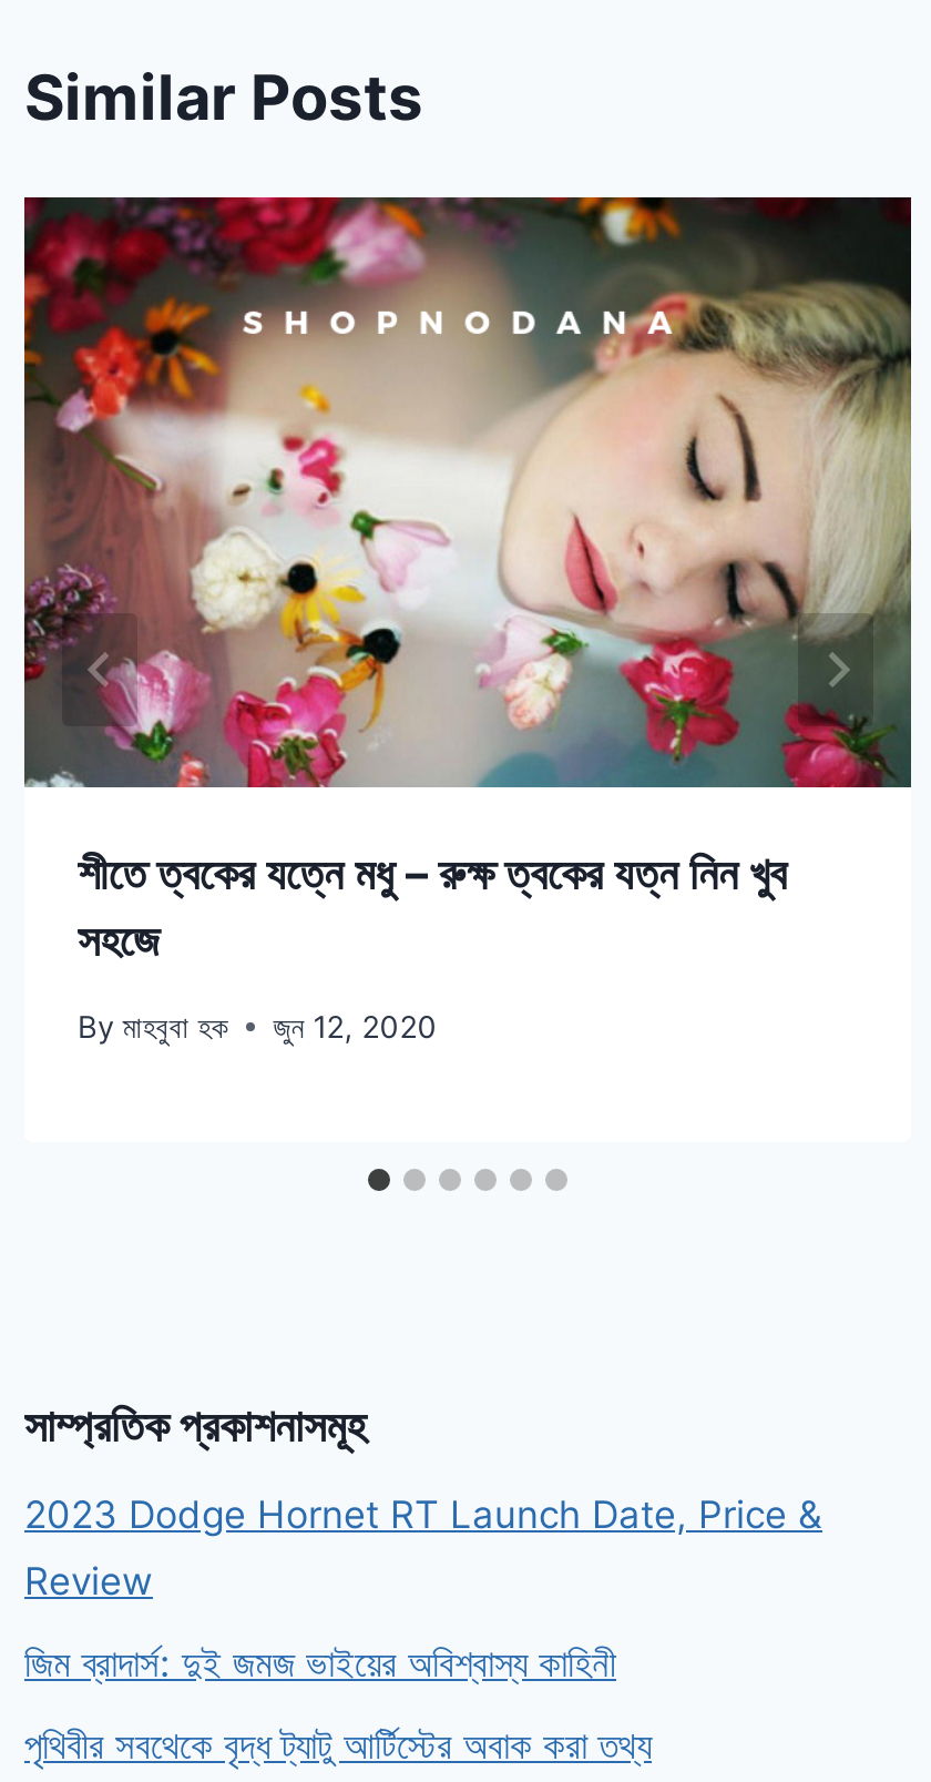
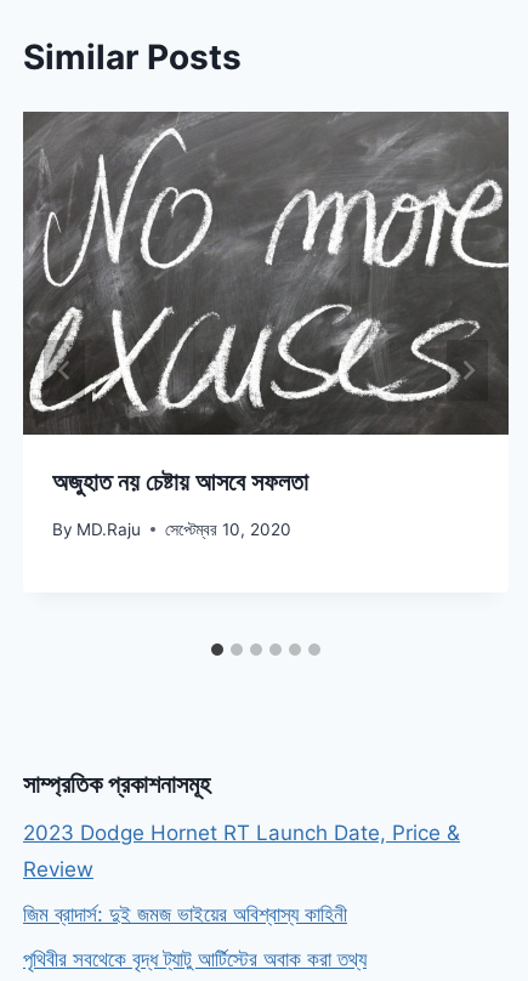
- [image]
- শীতে ত্বকের যত্নে মধু – রুক্ষ ত্বকের যত্ন নিন খুব
- সহজে
+ [image]
+ অজুহাত নয় চেষ্টায় আসবে সফলতা

- By মাহবুবা হক
- জুন 12, 2020
+ By MD.Raju
+ সেপ্টেম্বর 10, 2020
